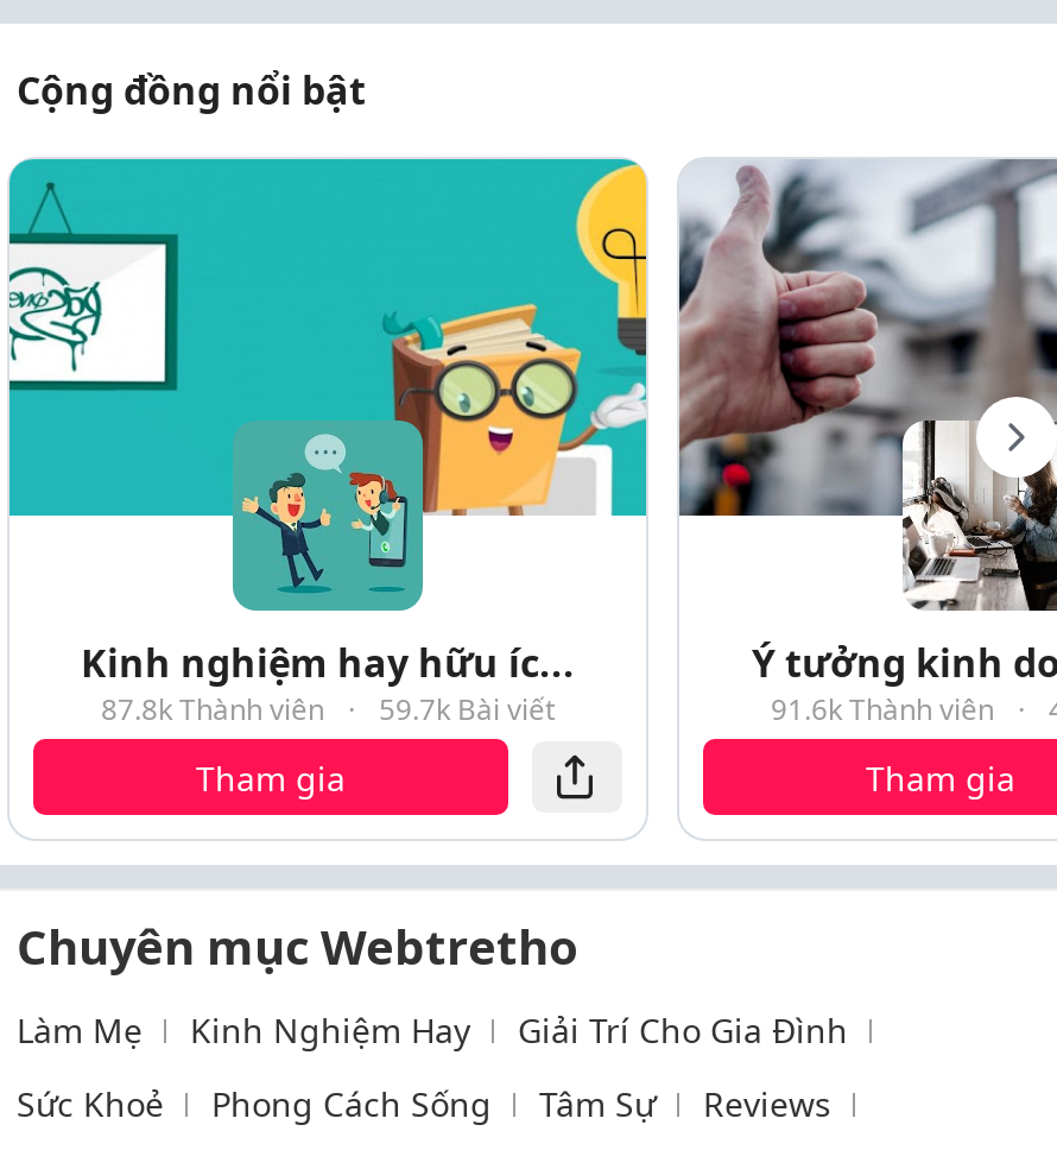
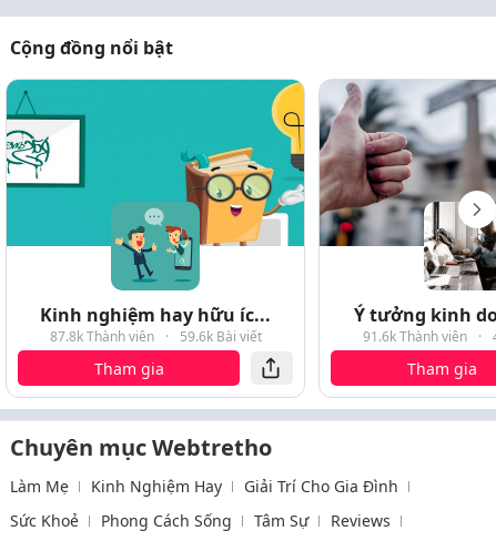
- 87.8k Thành viên · 59.7k Bài viết
+ 87.8k Thành viên · 59.6k Bài viết
